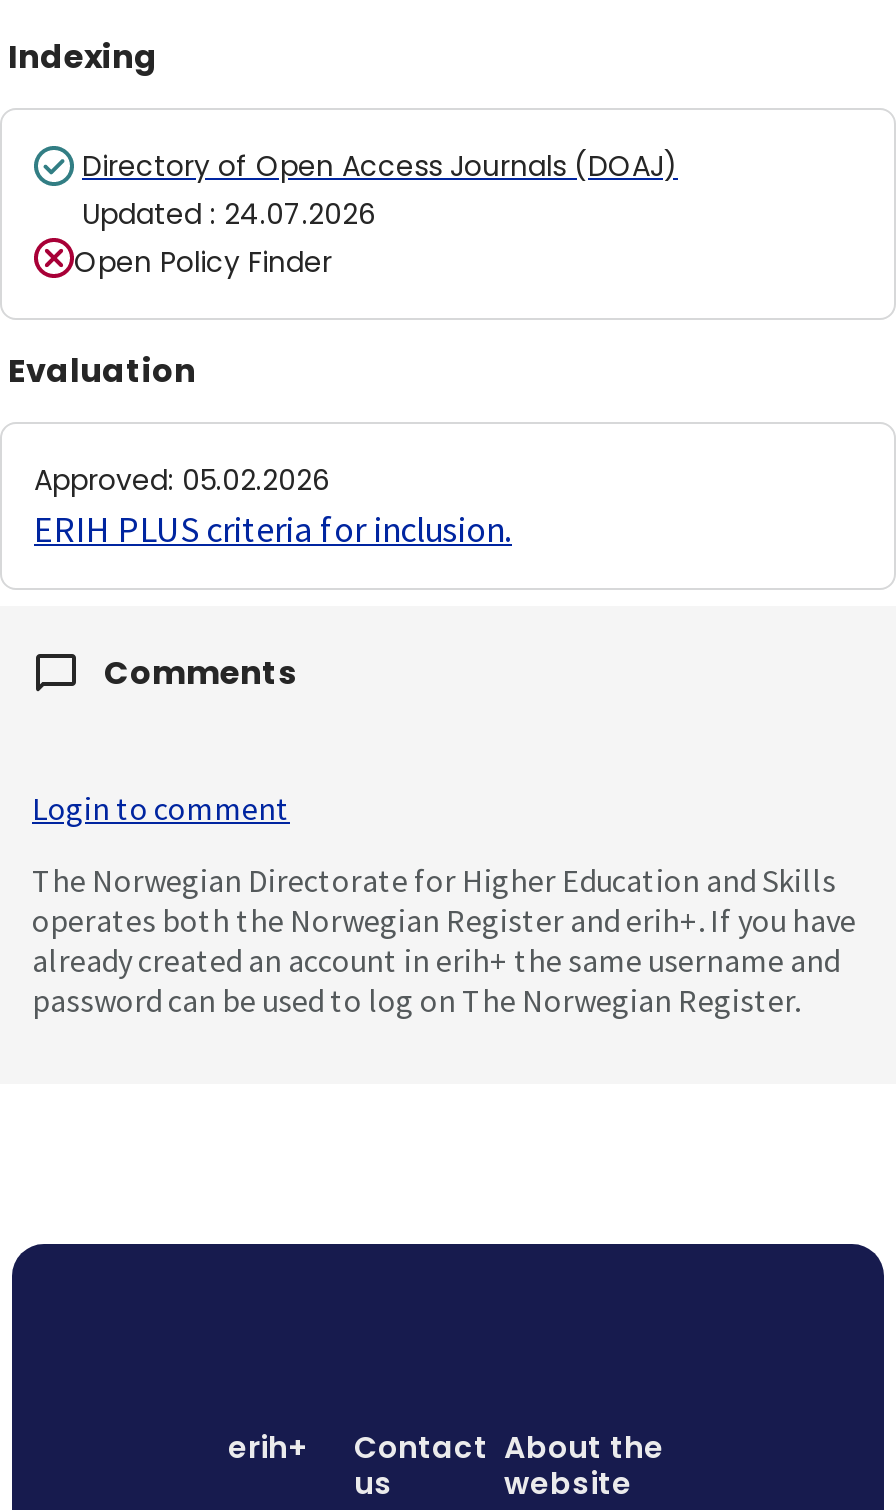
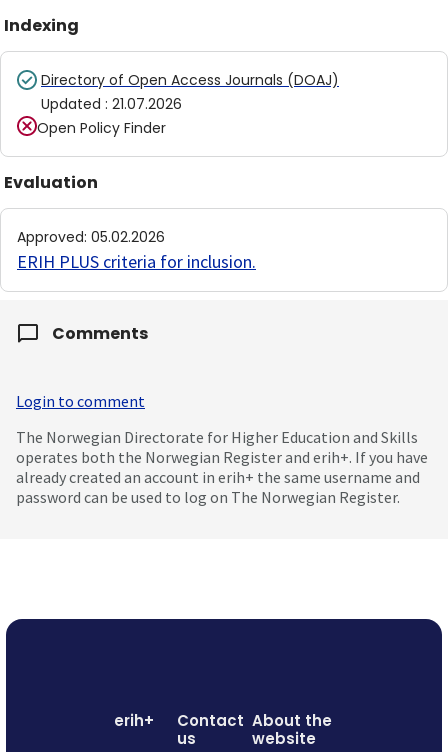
- Updated: 24.07.2026
+ Updated: 21.07.2026
